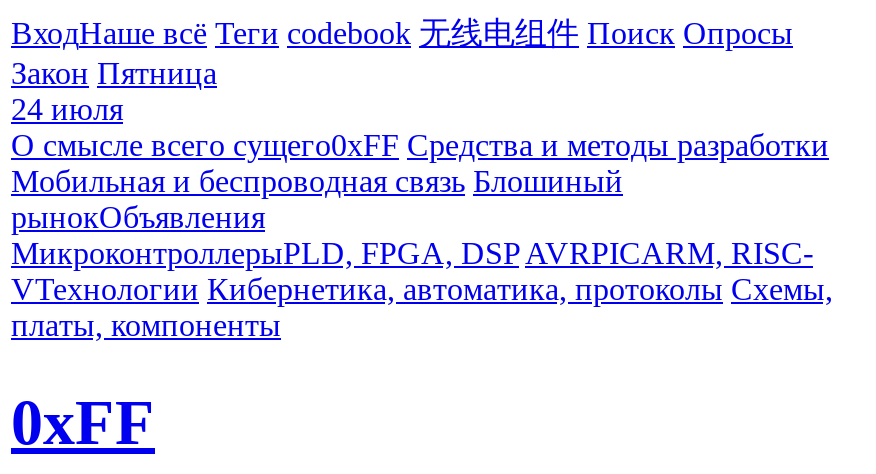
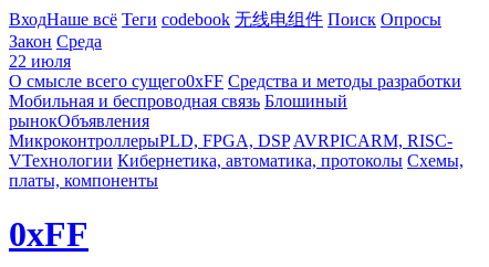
- Закон Пятница
+ Закон Среда

- 24 июля
+ 22 июля
